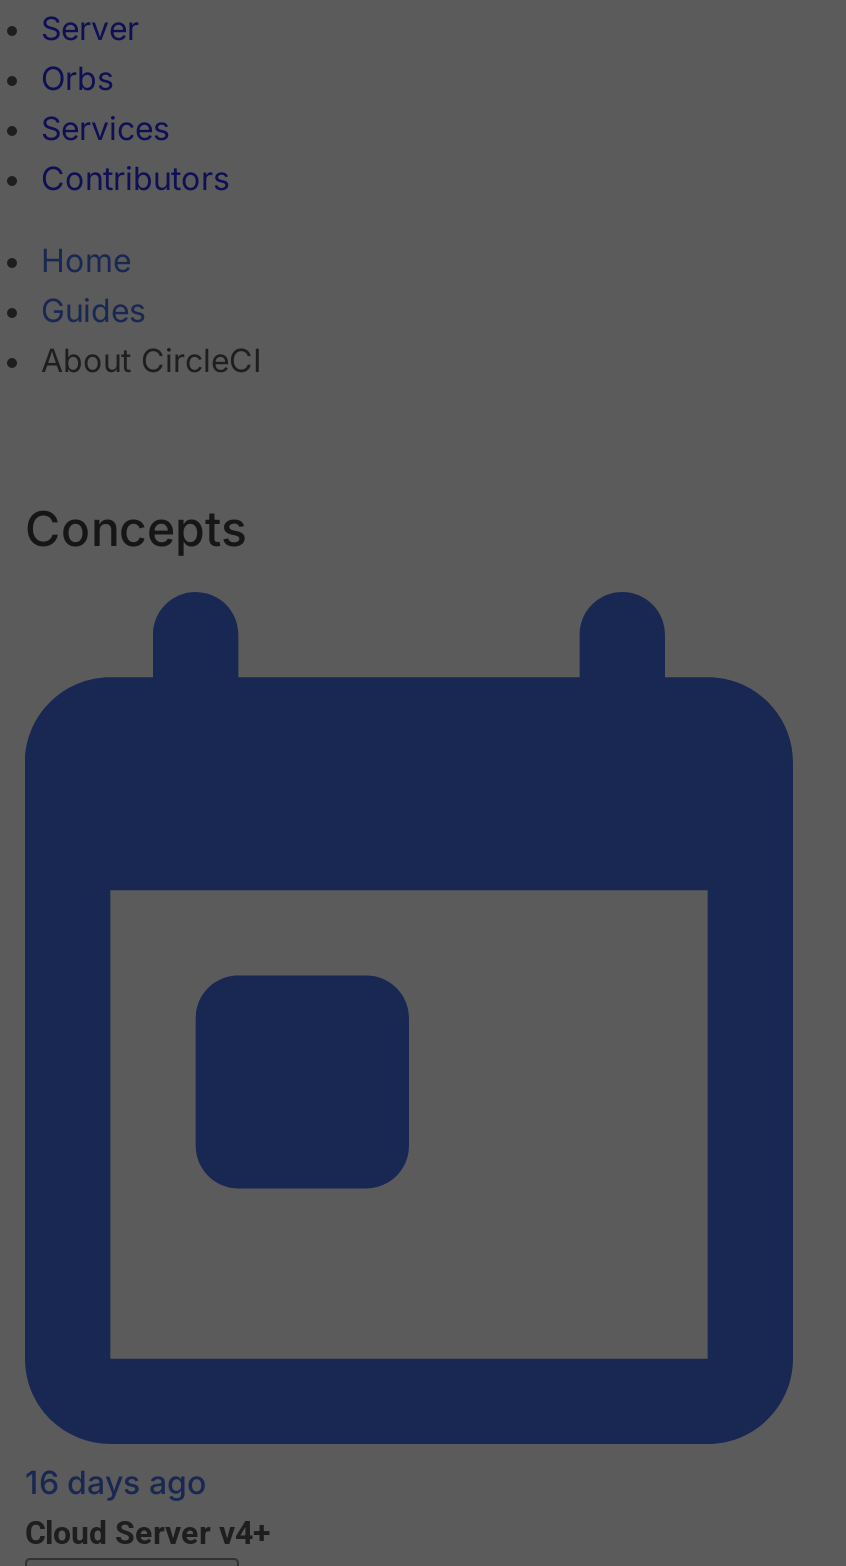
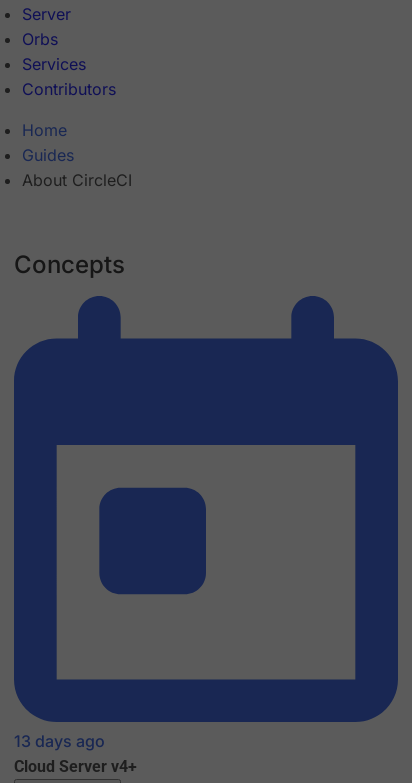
- 16 days ago
+ 13 days ago
